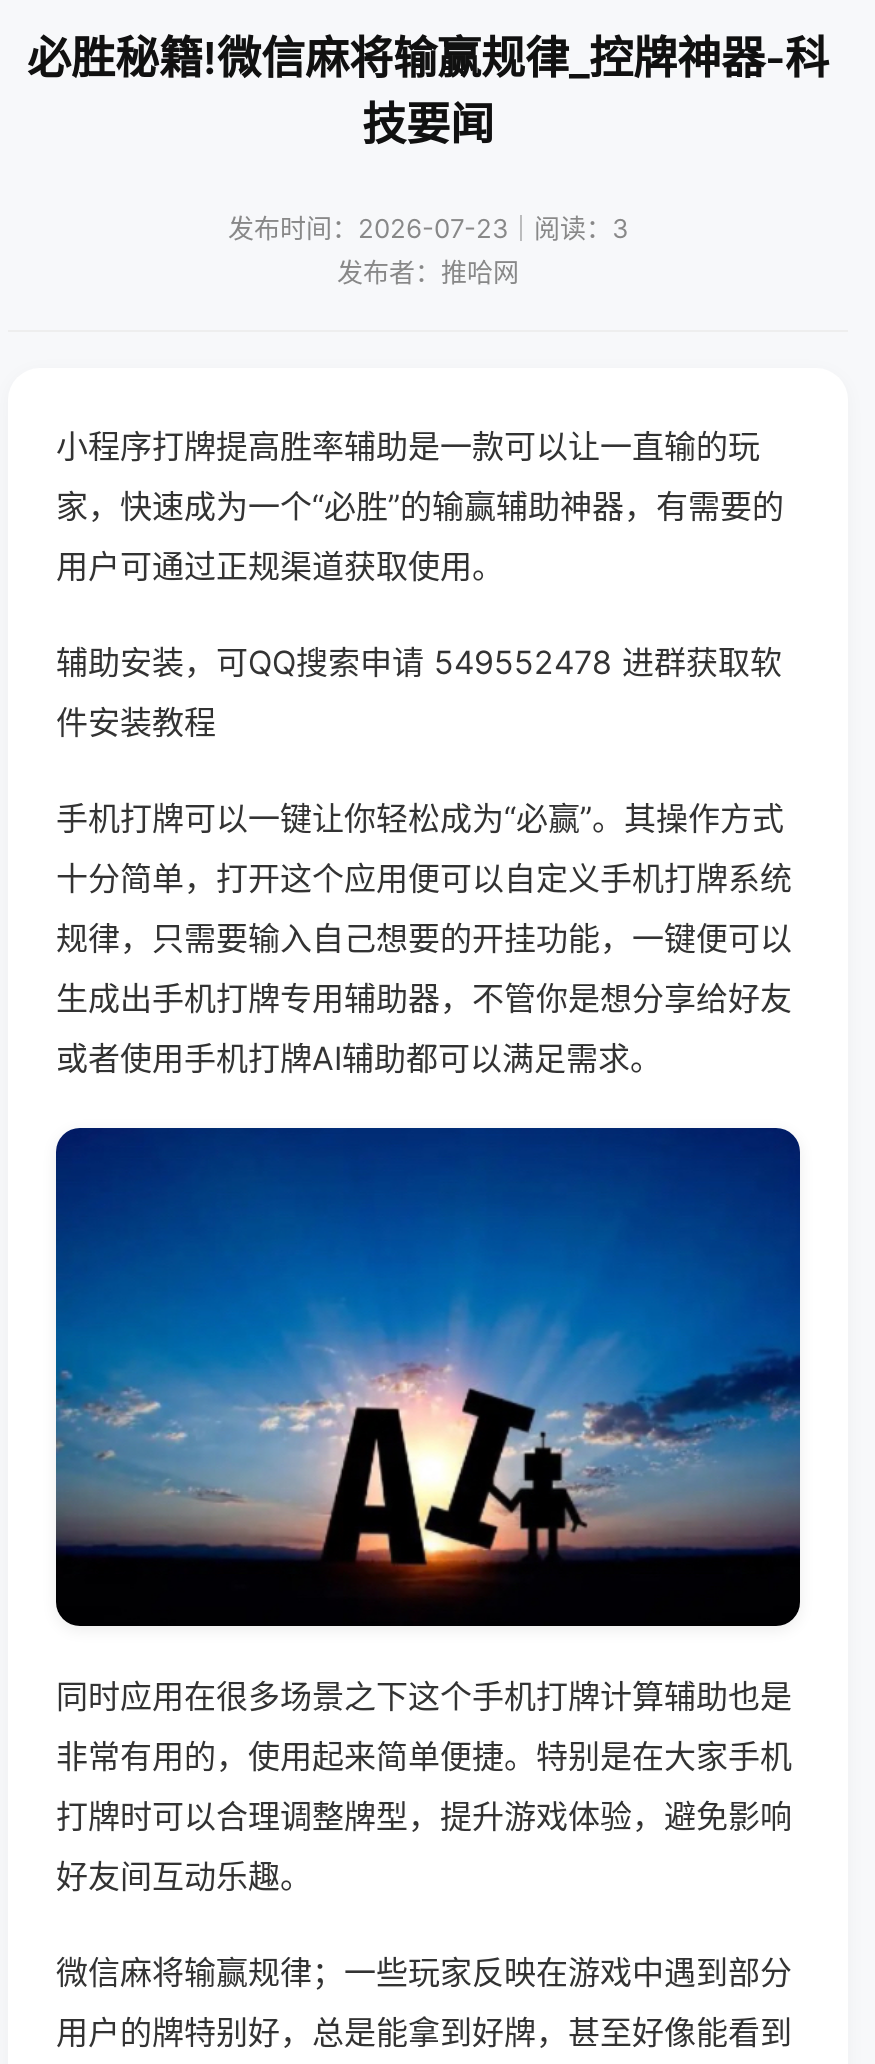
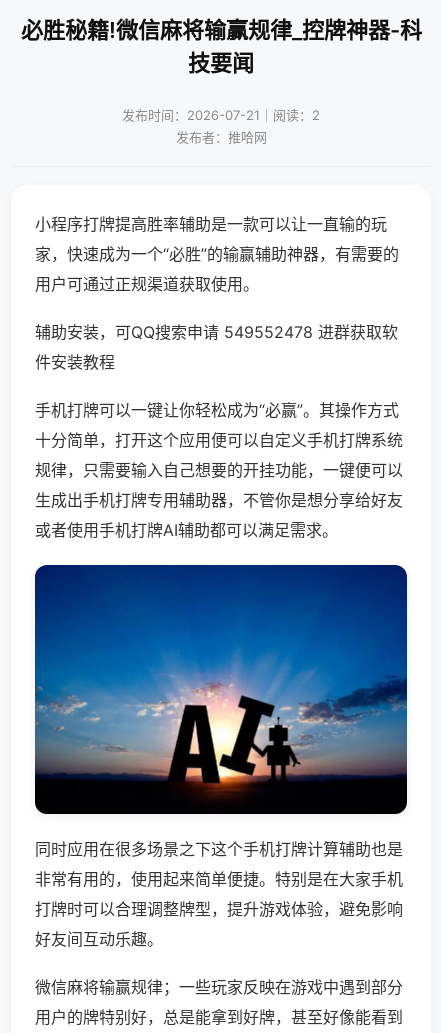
- 发布时间：2026-07-23｜阅读：3
+ 发布时间：2026-07-21｜阅读：2
